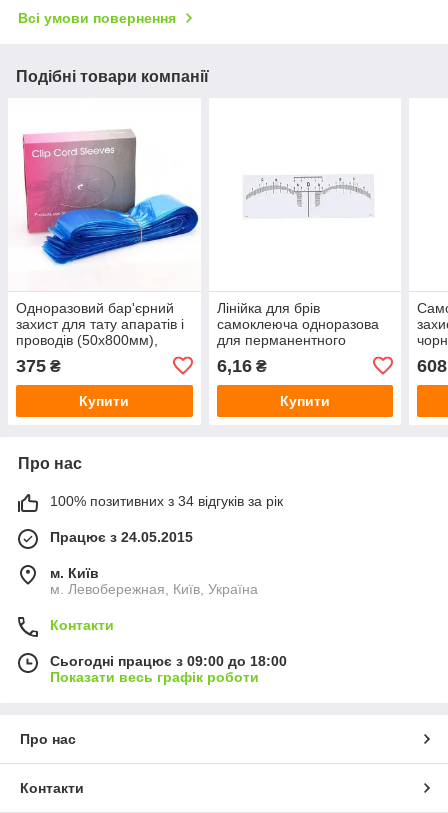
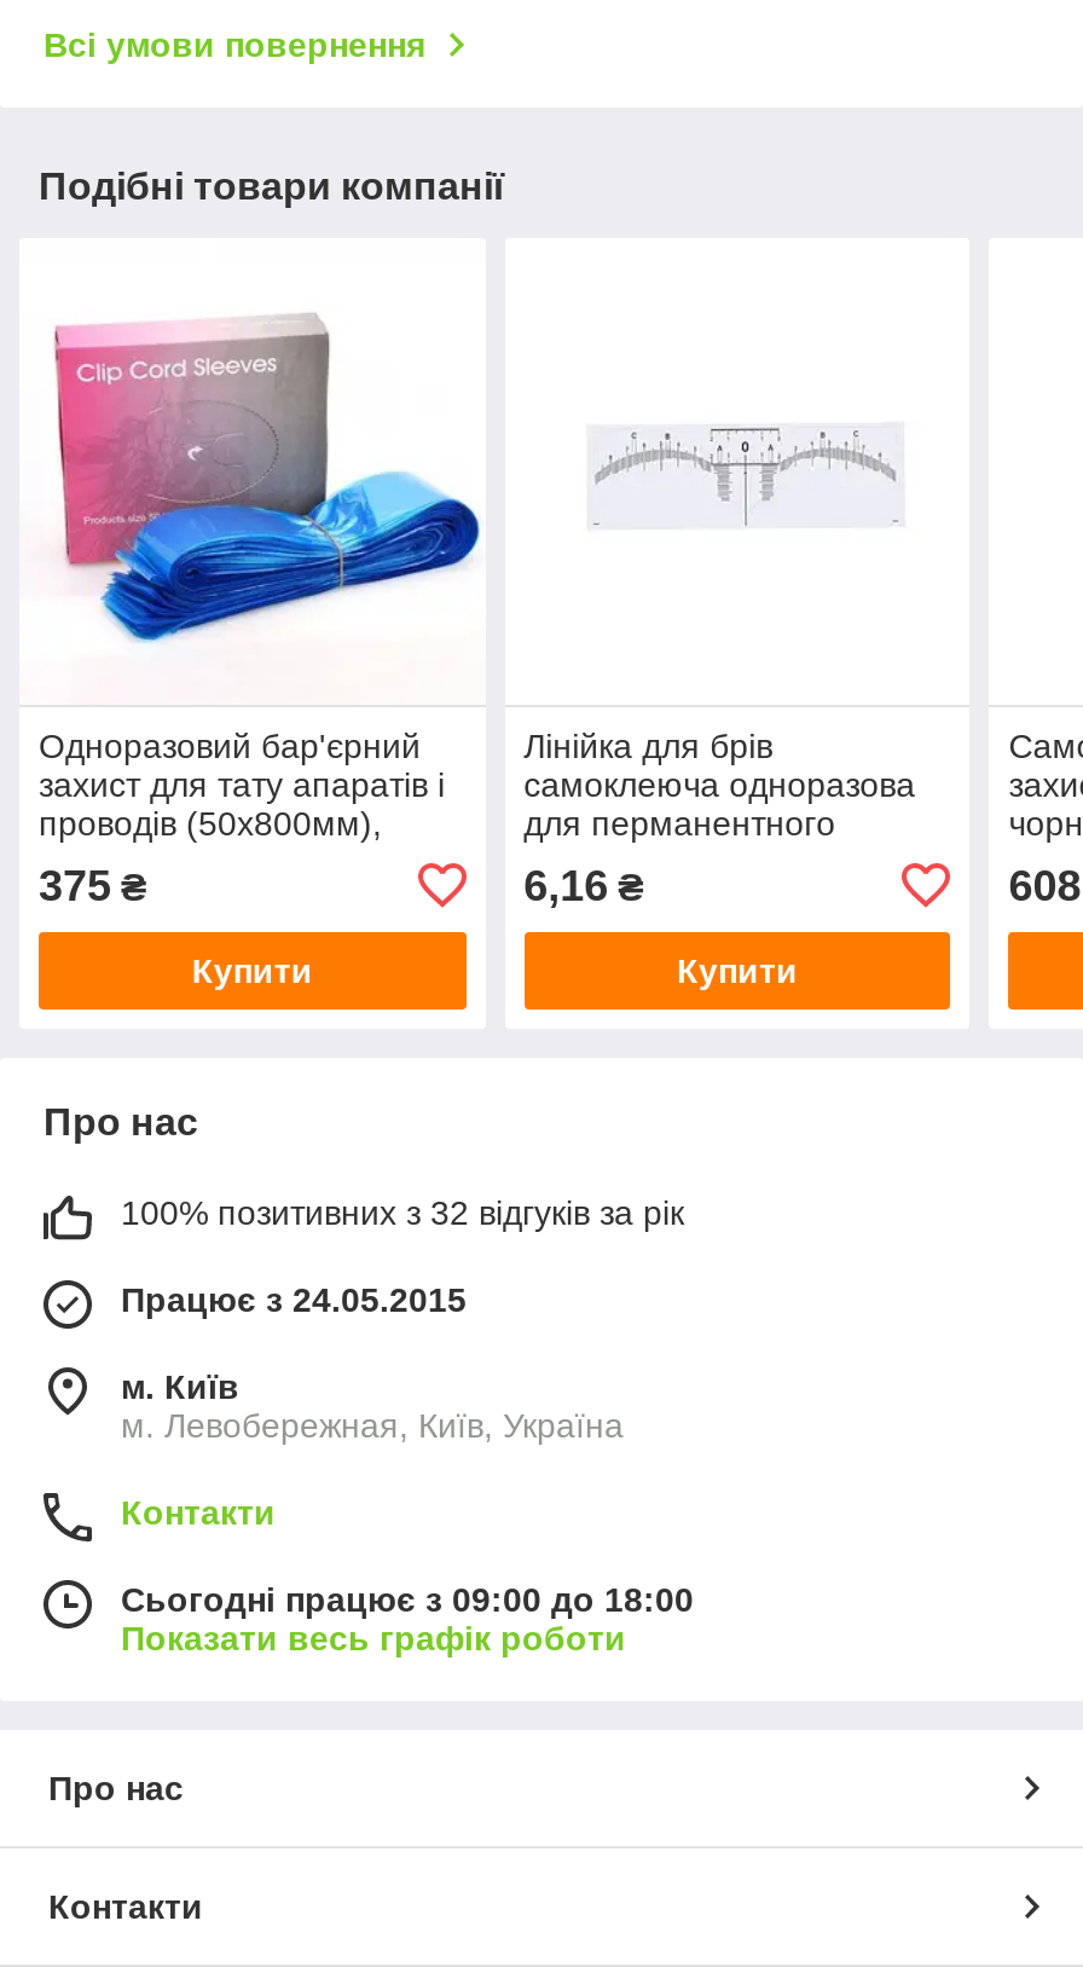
- 100% позитивних з 34 відгуків за рік
+ 100% позитивних з 32 відгуків за рік
